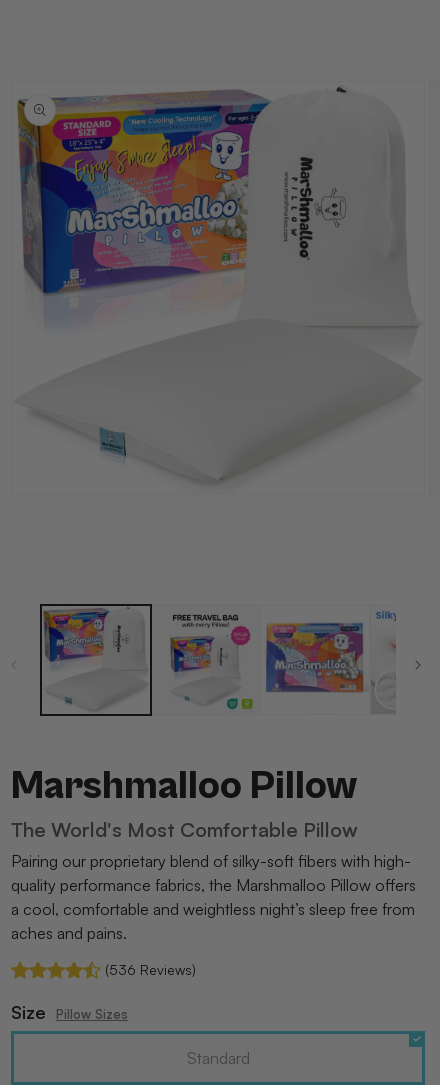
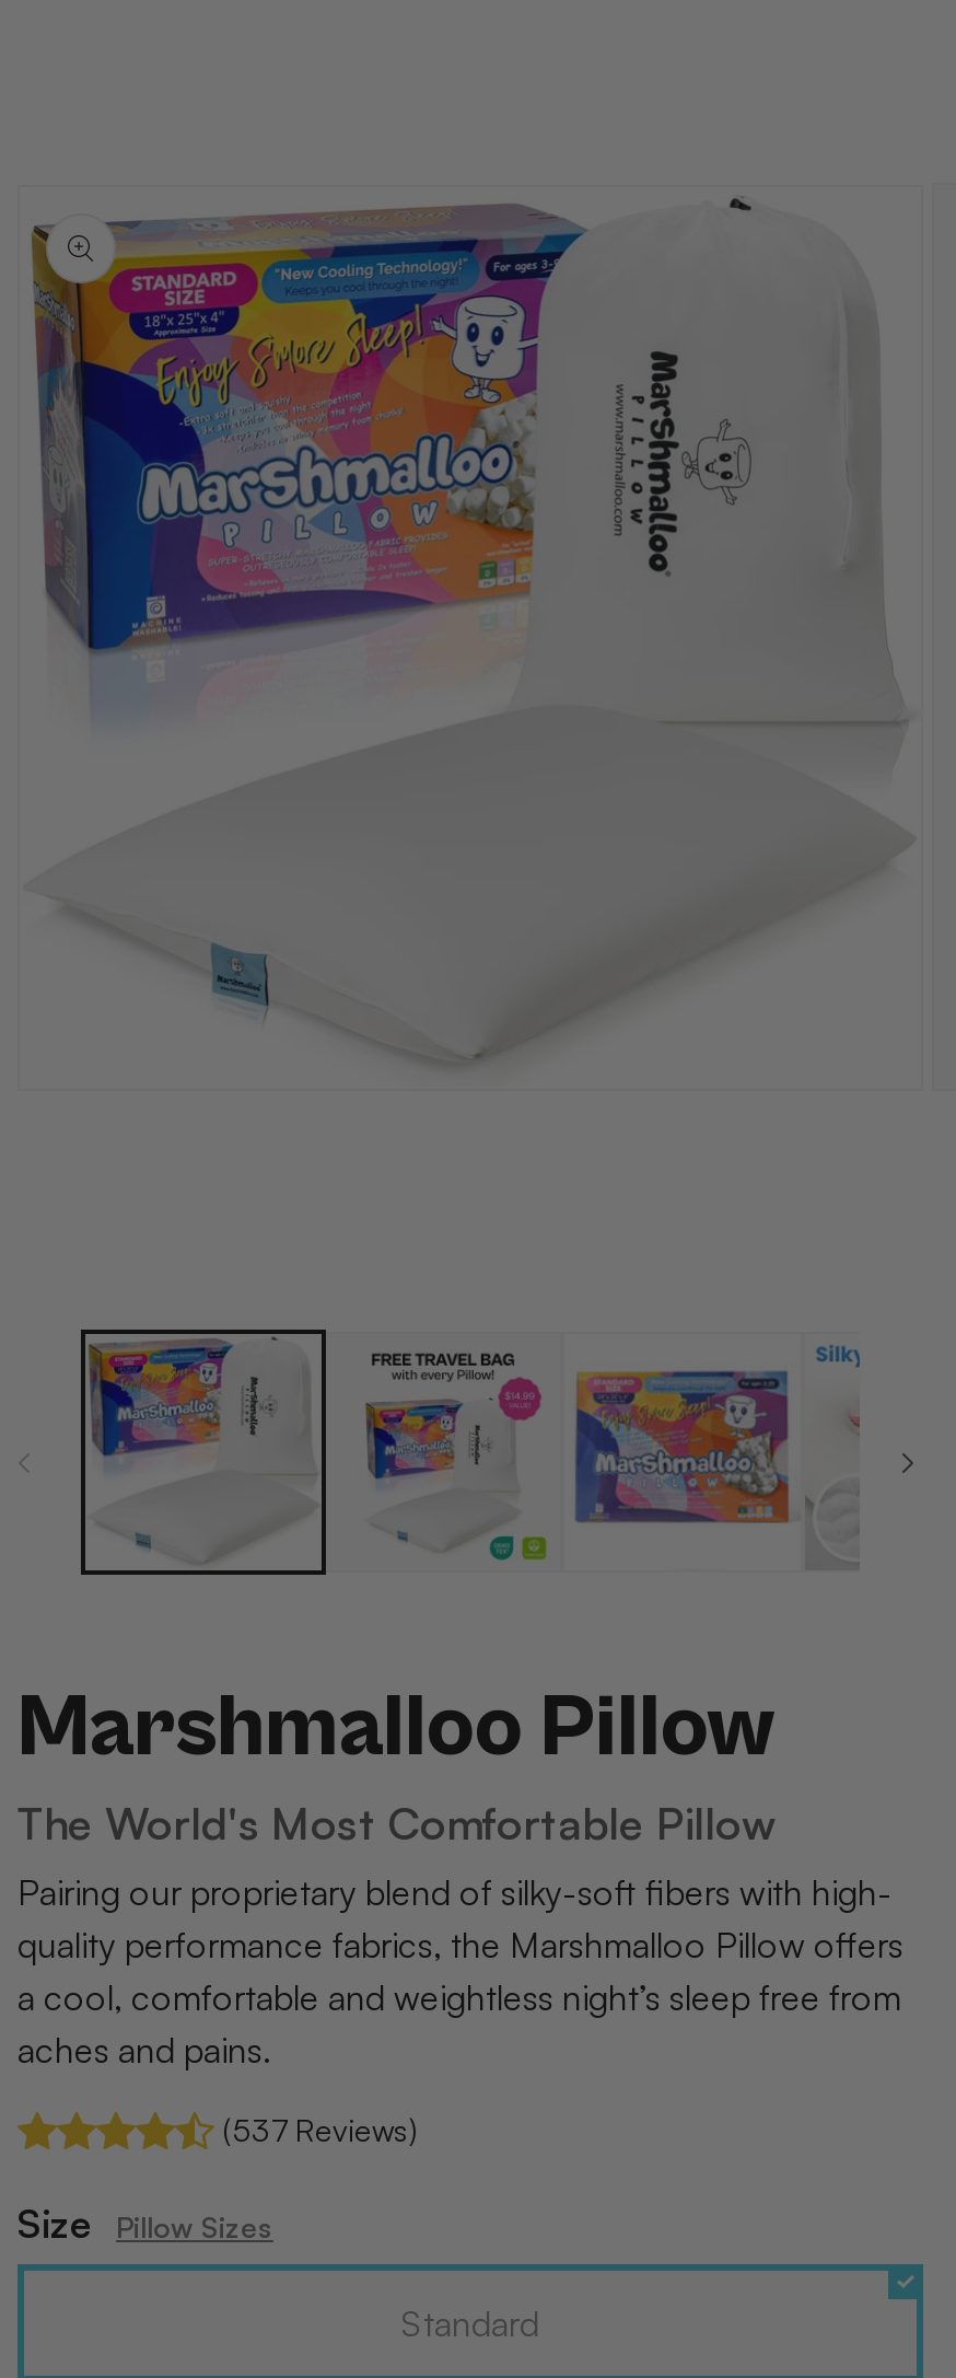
- (536 Reviews)
+ (537 Reviews)
